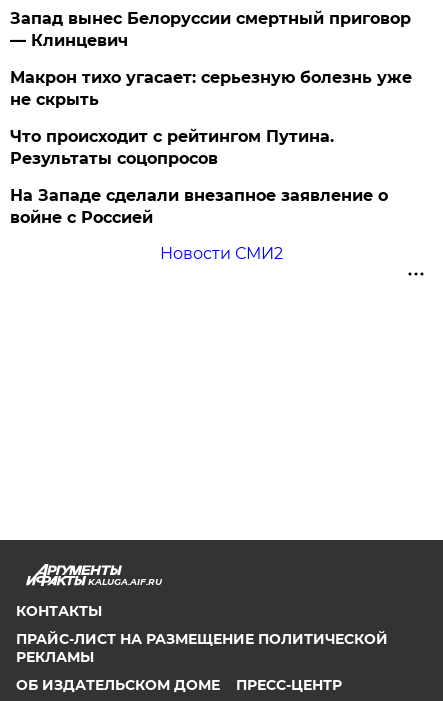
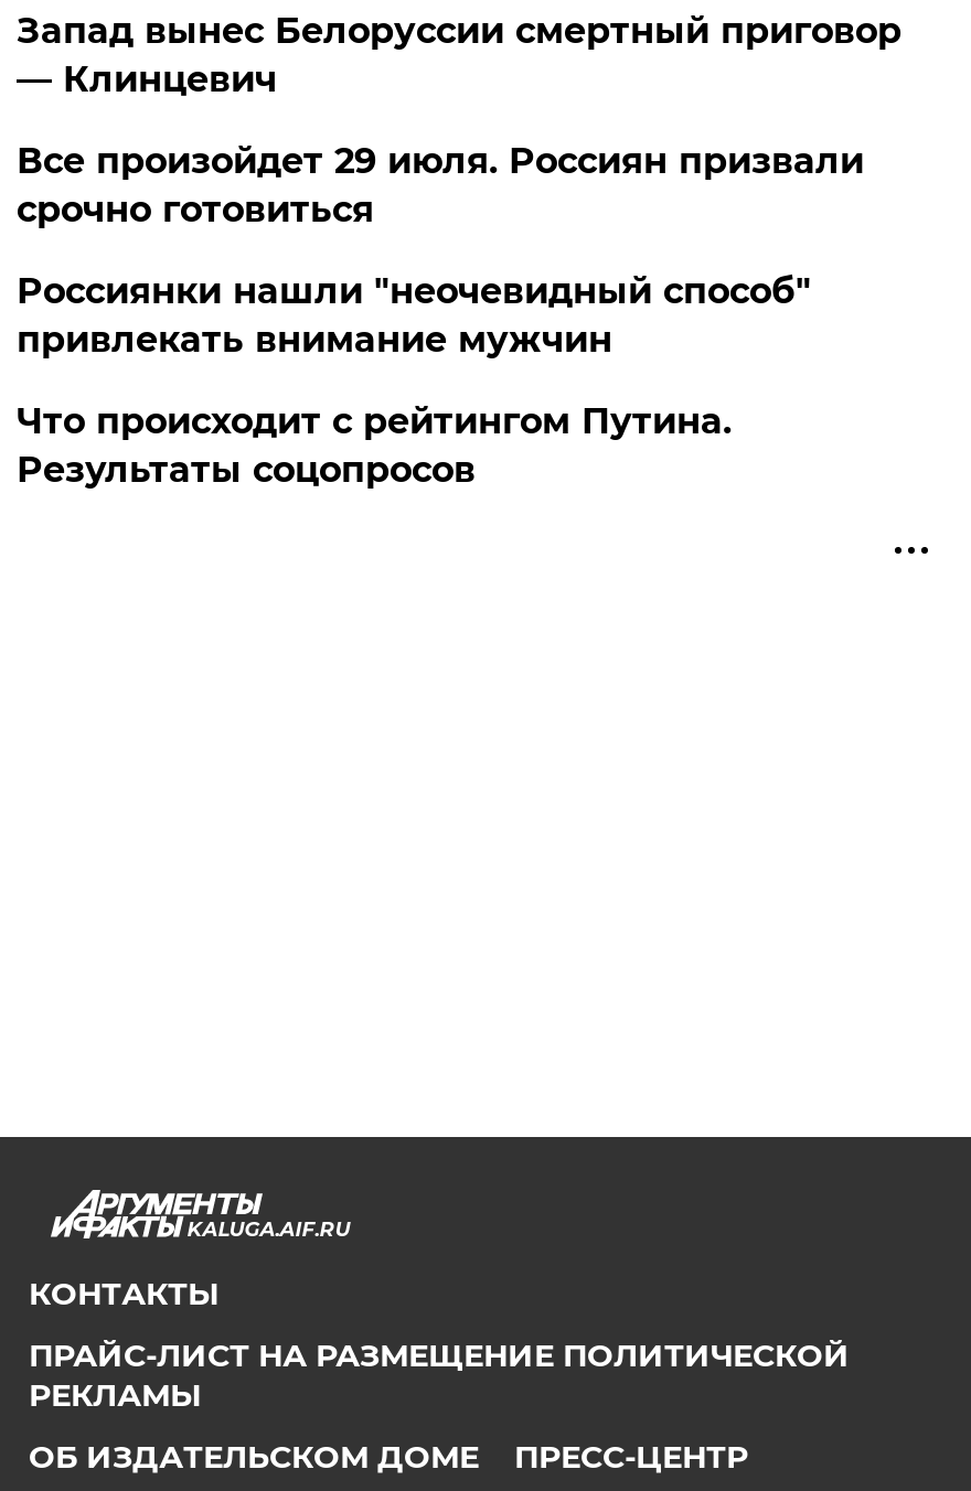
- Макрон тихо угасает: серьезную болезнь уже
- не скрыть
+ Все произойдет 29 июля. Россиян призвали
+ срочно готовиться
+ Россиянки нашли "неочевидный способ"
+ привлекать внимание мужчин

moved down: Что происходит с рейтингом Путина. | Результаты соцопросов

- На Западе сделали внезапное заявление о
- войне с Россией
- Новости СМИ2
